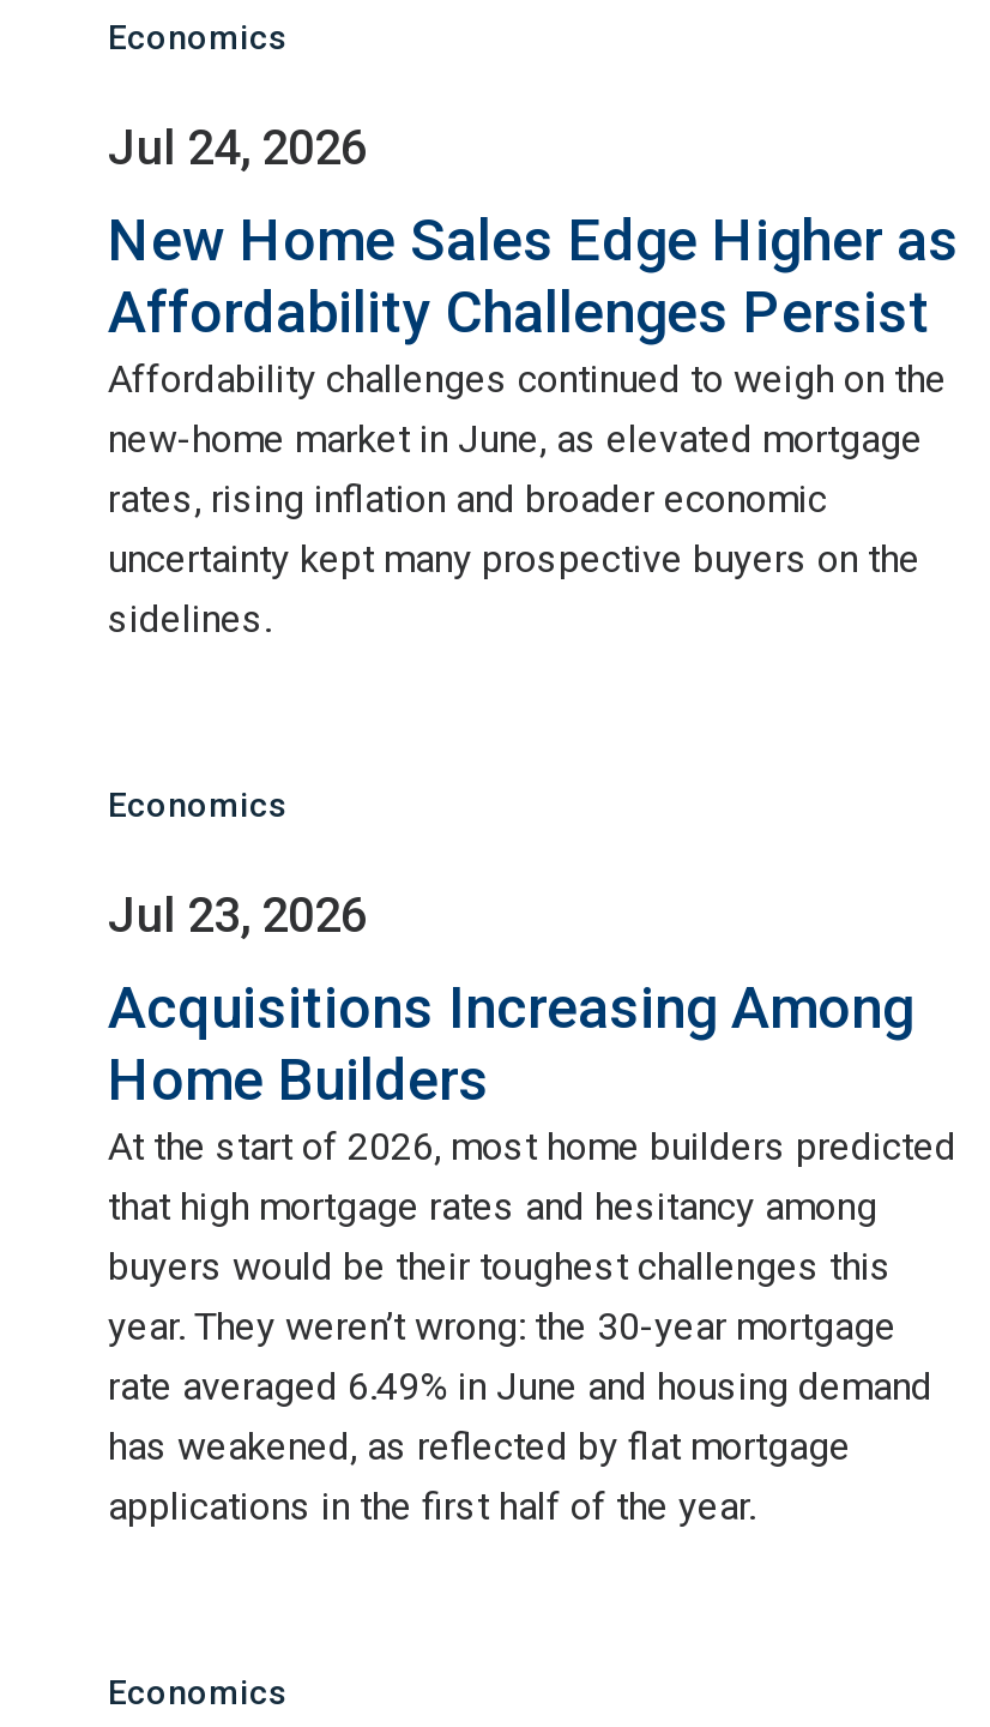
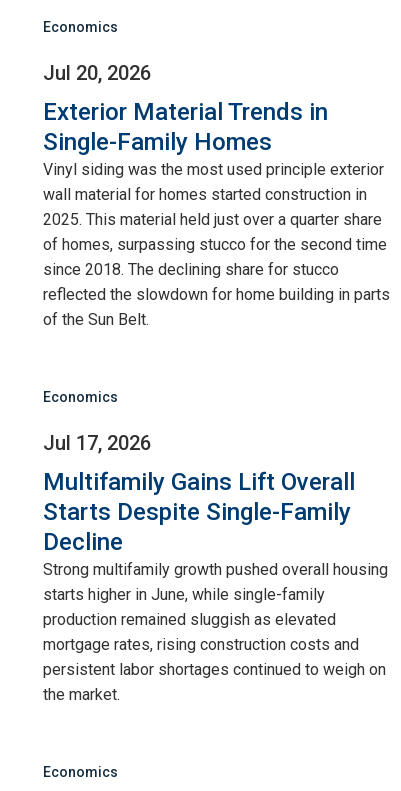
- Jul 24, 2026
+ Jul 20, 2026

- New Home Sales Edge Higher as
- Affordability Challenges Persist
- Affordability challenges continued to weigh on the
- new-home market in June, as elevated mortgage
- rates, rising inflation and broader economic
- uncertainty kept many prospective buyers on the
- sidelines.
+ Exterior Material Trends in
+ Single-Family Homes
+ Vinyl siding was the most used principle exterior
+ wall material for homes started construction in
+ 2025. This material held just over a quarter share
+ of homes, surpassing stucco for the second time
+ since 2018. The declining share for stucco
+ reflected the slowdown for home building in parts
+ of the Sun Belt.

- Jul 23, 2026
+ Jul 17, 2026

- Acquisitions Increasing Among
- Home Builders
- At the start of 2026, most home builders predicted
- that high mortgage rates and hesitancy among
- buyers would be their toughest challenges this
- year. They weren’t wrong: the 30-year mortgage
- rate averaged 6.49% in June and housing demand
- has weakened, as reflected by flat mortgage
- applications in the first half of the year.
+ Multifamily Gains Lift Overall
+ Starts Despite Single-Family
+ Decline
+ Strong multifamily growth pushed overall housing
+ starts higher in June, while single-family
+ production remained sluggish as elevated
+ mortgage rates, rising construction costs and
+ persistent labor shortages continued to weigh on
+ the market.
